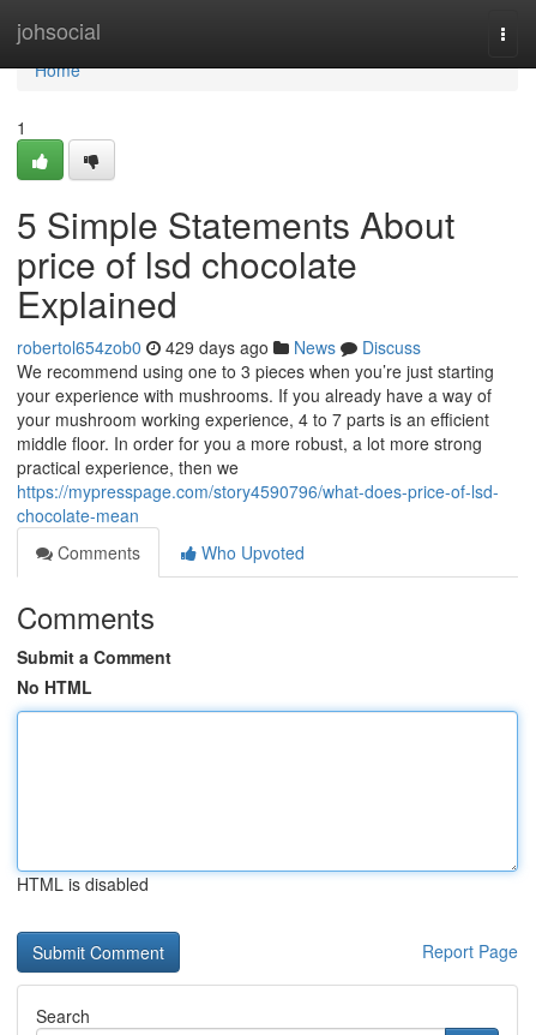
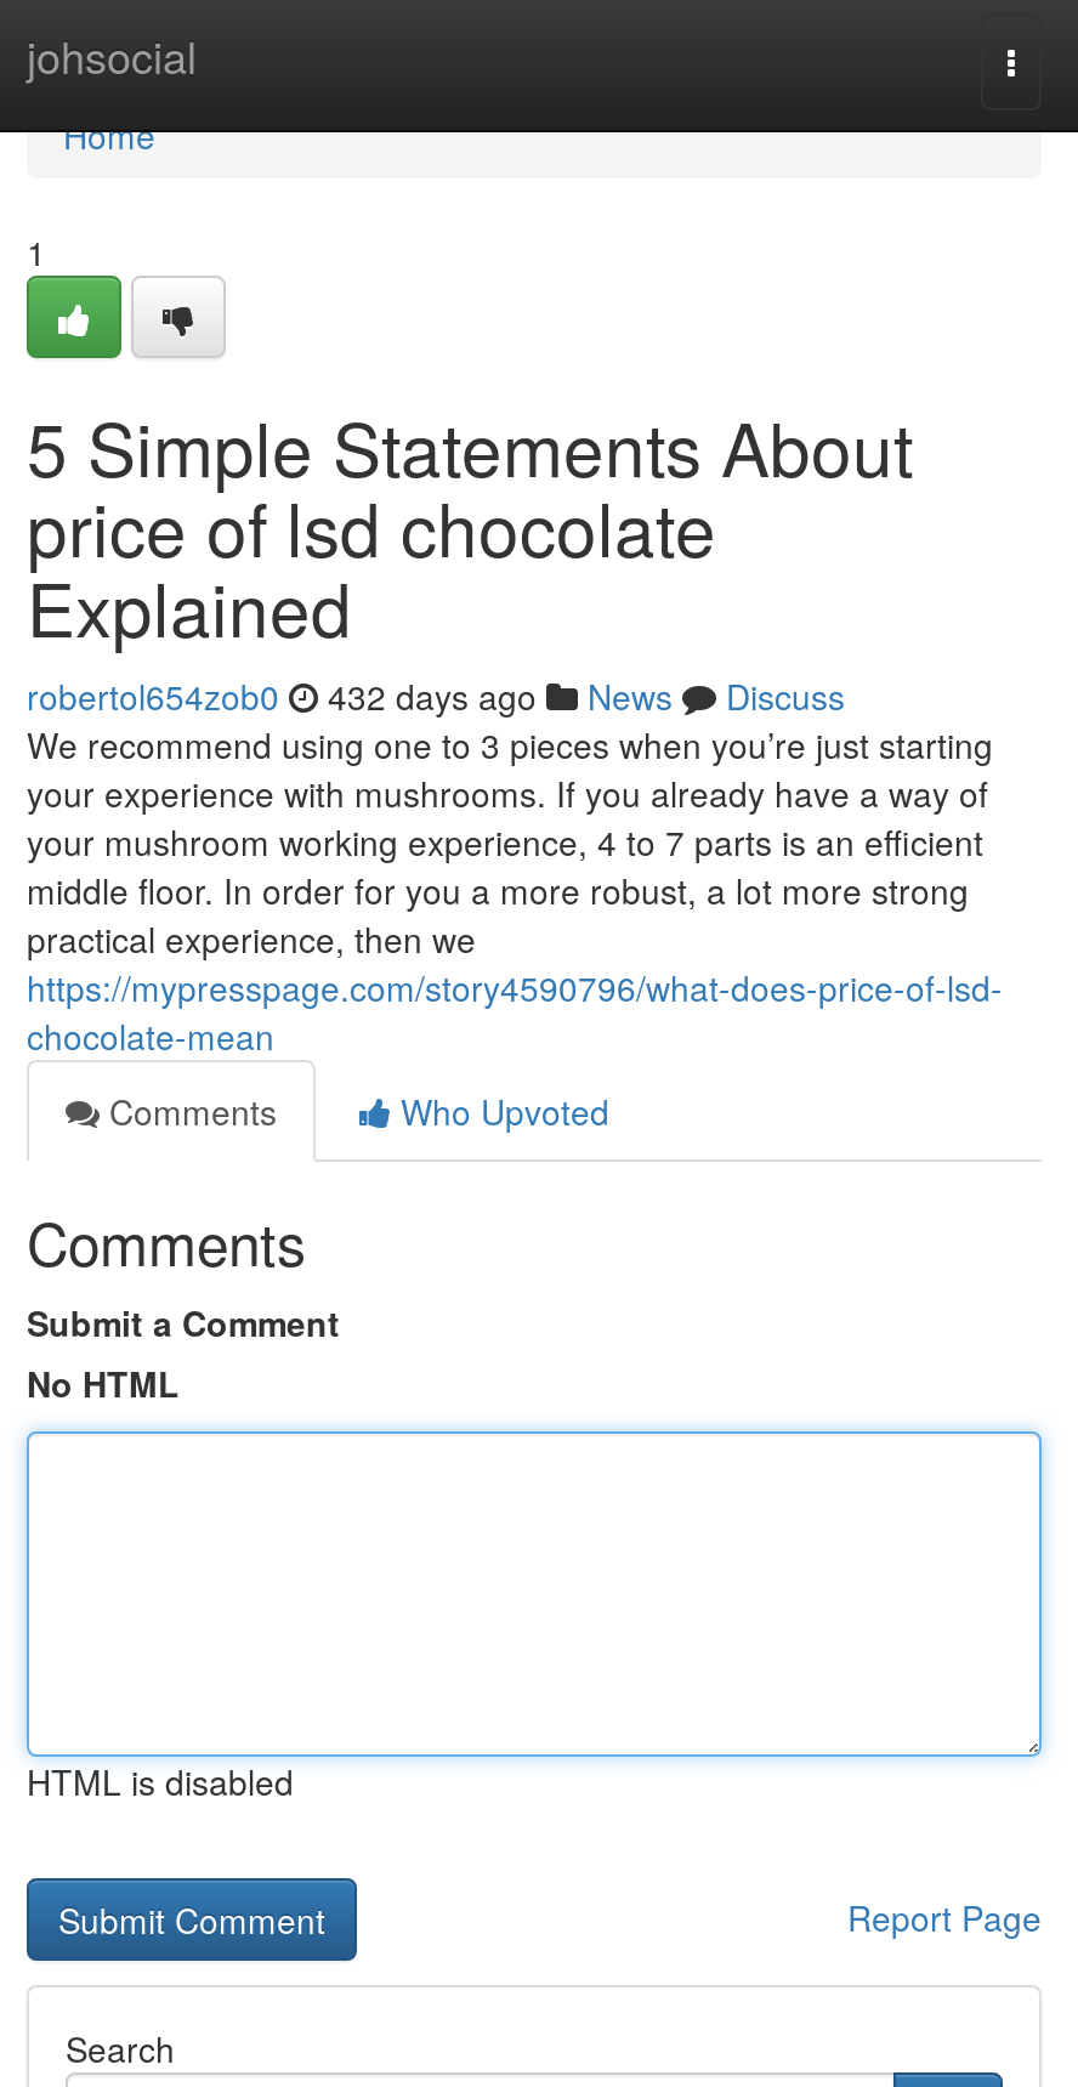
- robertol654zob0 429 days ago News Discuss
+ robertol654zob0 432 days ago News Discuss
